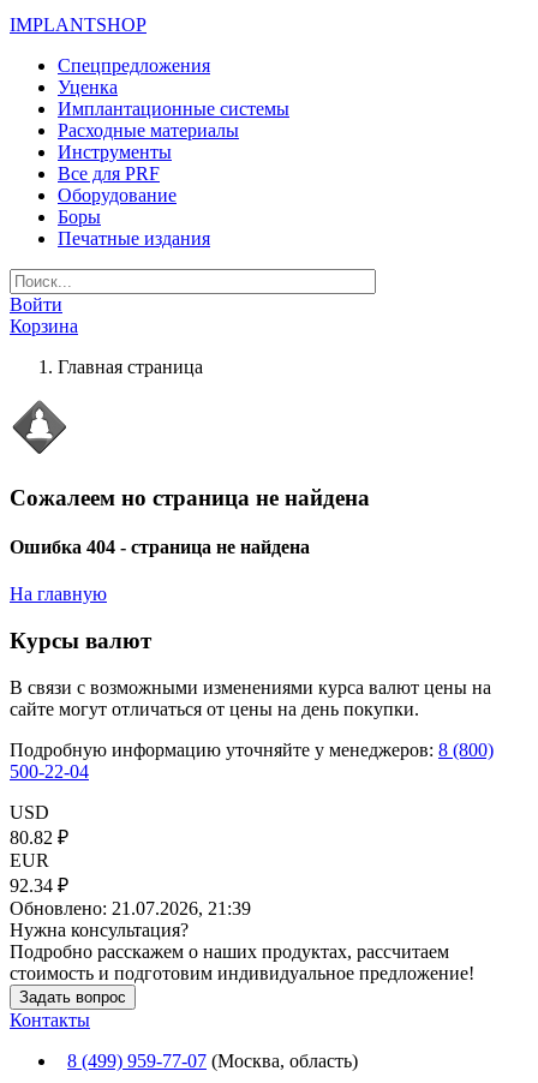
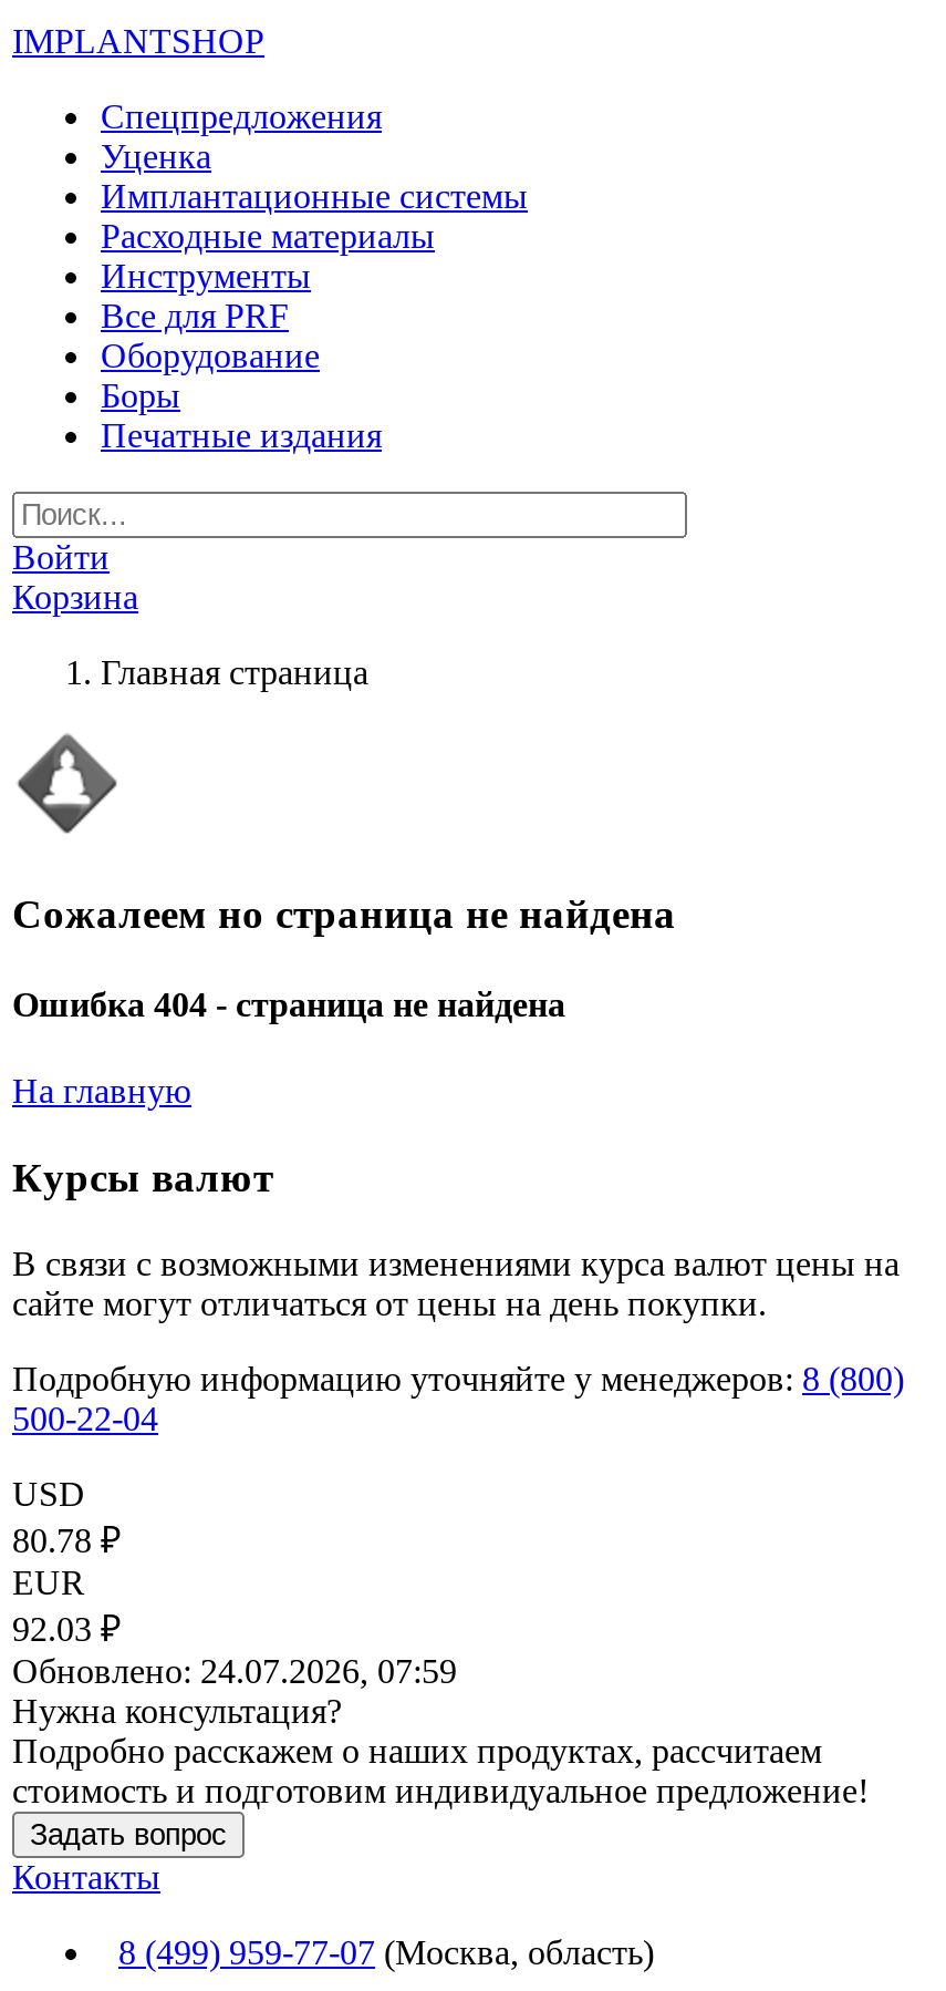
- 80.82 ₽
+ 80.78 ₽

- 92.34 ₽
+ 92.03 ₽

- Обновлено: 21.07.2026, 21:39
+ Обновлено: 24.07.2026, 07:59
